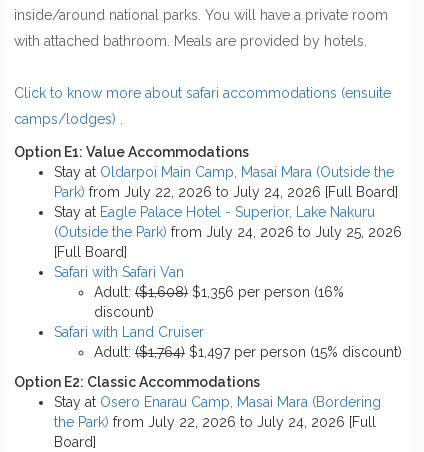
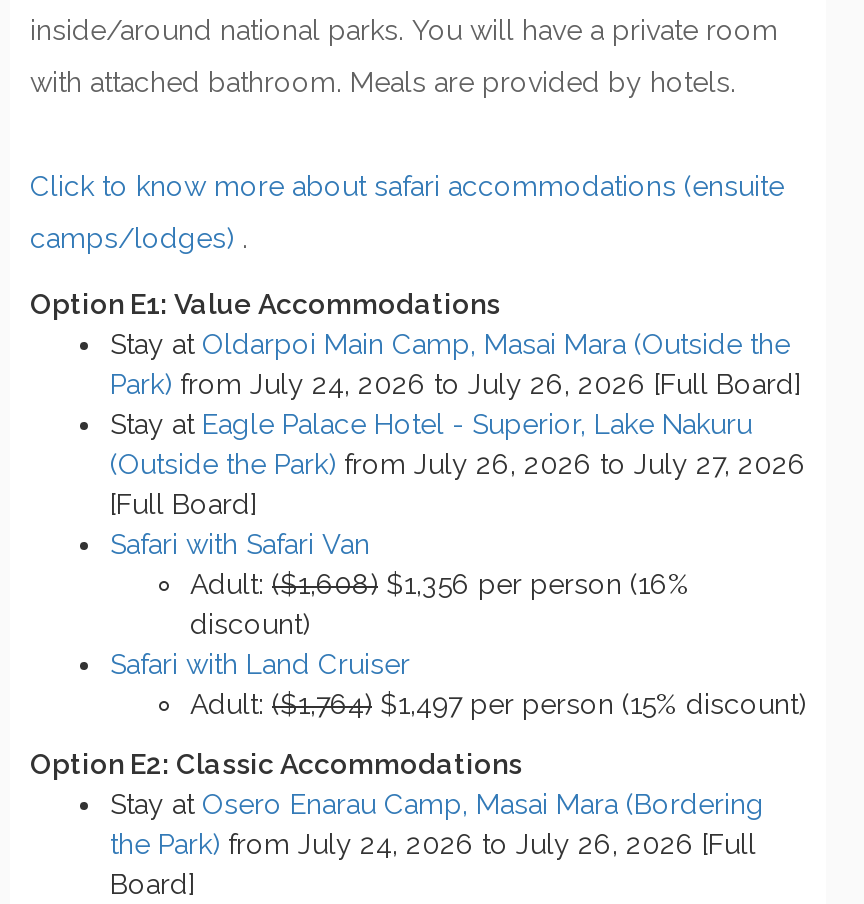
- Park) from July 22, 2026 to July 24, 2026 [Full Board]
+ Park) from July 24, 2026 to July 26, 2026 [Full Board]

- (Outside the Park) from July 24, 2026 to July 25, 2026
+ (Outside the Park) from July 26, 2026 to July 27, 2026

- the Park) from July 22, 2026 to July 24, 2026 [Full
+ the Park) from July 24, 2026 to July 26, 2026 [Full
